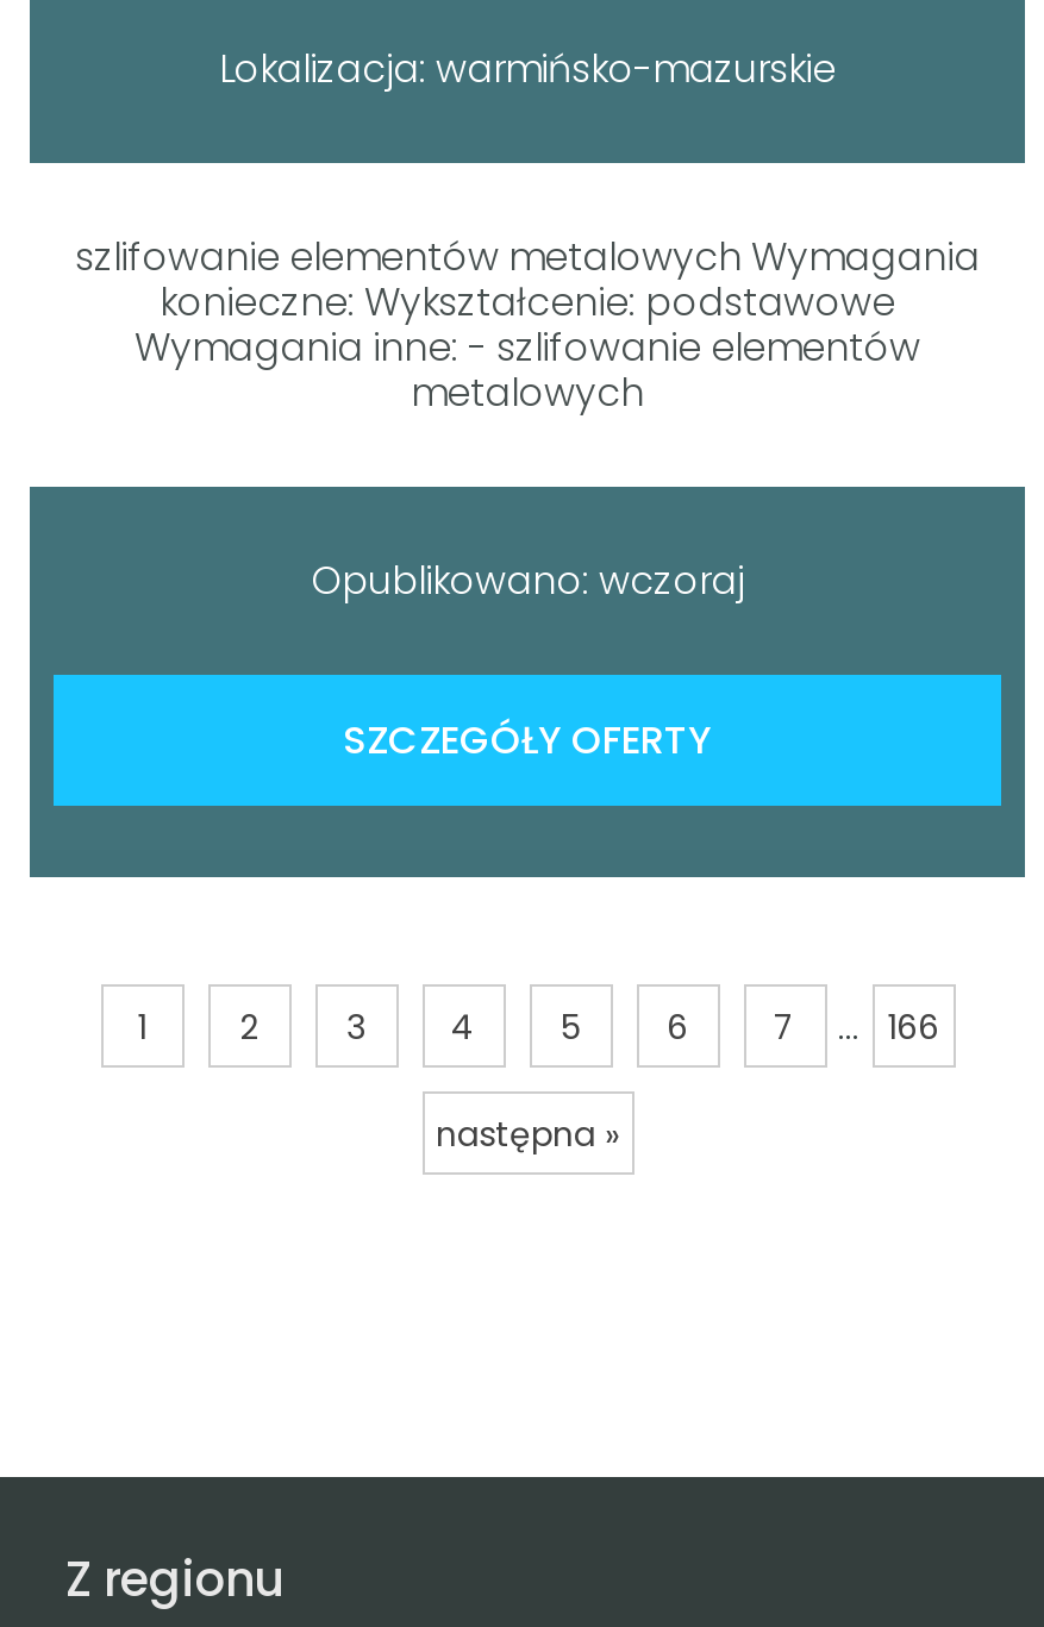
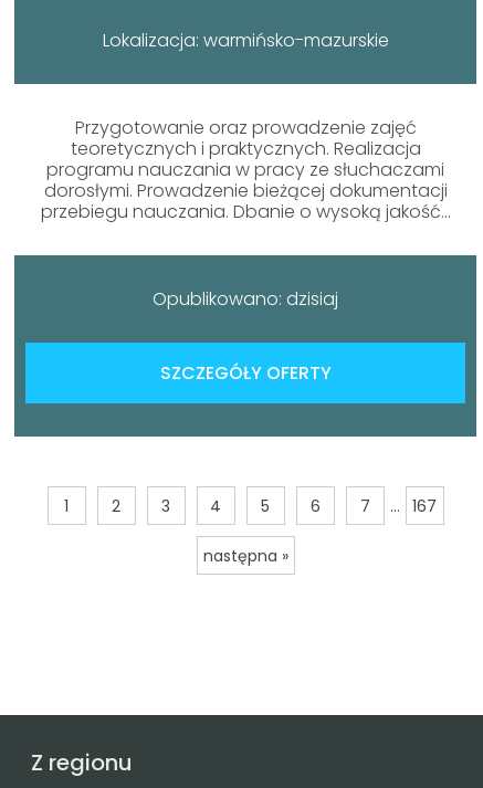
- szlifowanie elementów metalowych Wymagania
- konieczne: Wykształcenie: podstawowe
- Wymagania inne: - szlifowanie elementów
- metalowych
+ Przygotowanie oraz prowadzenie zajęć
+ teoretycznych i praktycznych. Realizacja
+ programu nauczania w pracy ze słuchaczami
+ dorosłymi. Prowadzenie bieżącej dokumentacji
+ przebiegu nauczania. Dbanie o wysoką jakość...

- Opublikowano: wczoraj
+ Opublikowano: dzisiaj

- 1 2 3 4 5 6 7 ... 166
+ 1 2 3 4 5 6 7 ... 167
